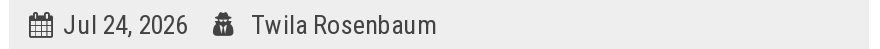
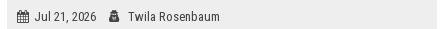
- Jul 24, 2026 Twila Rosenbaum
+ Jul 21, 2026 Twila Rosenbaum
